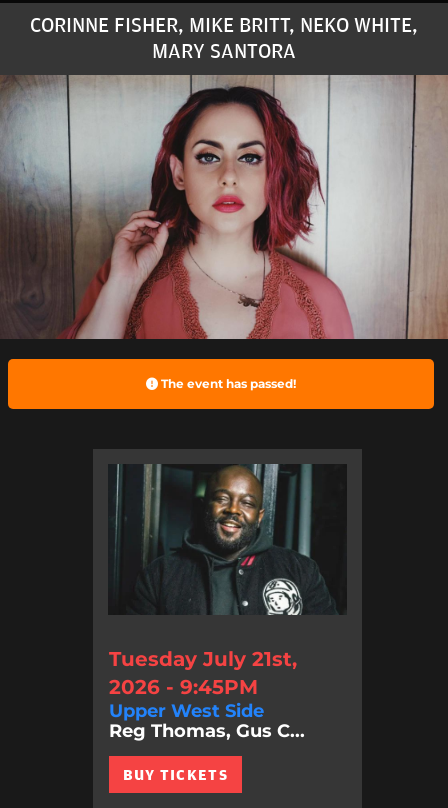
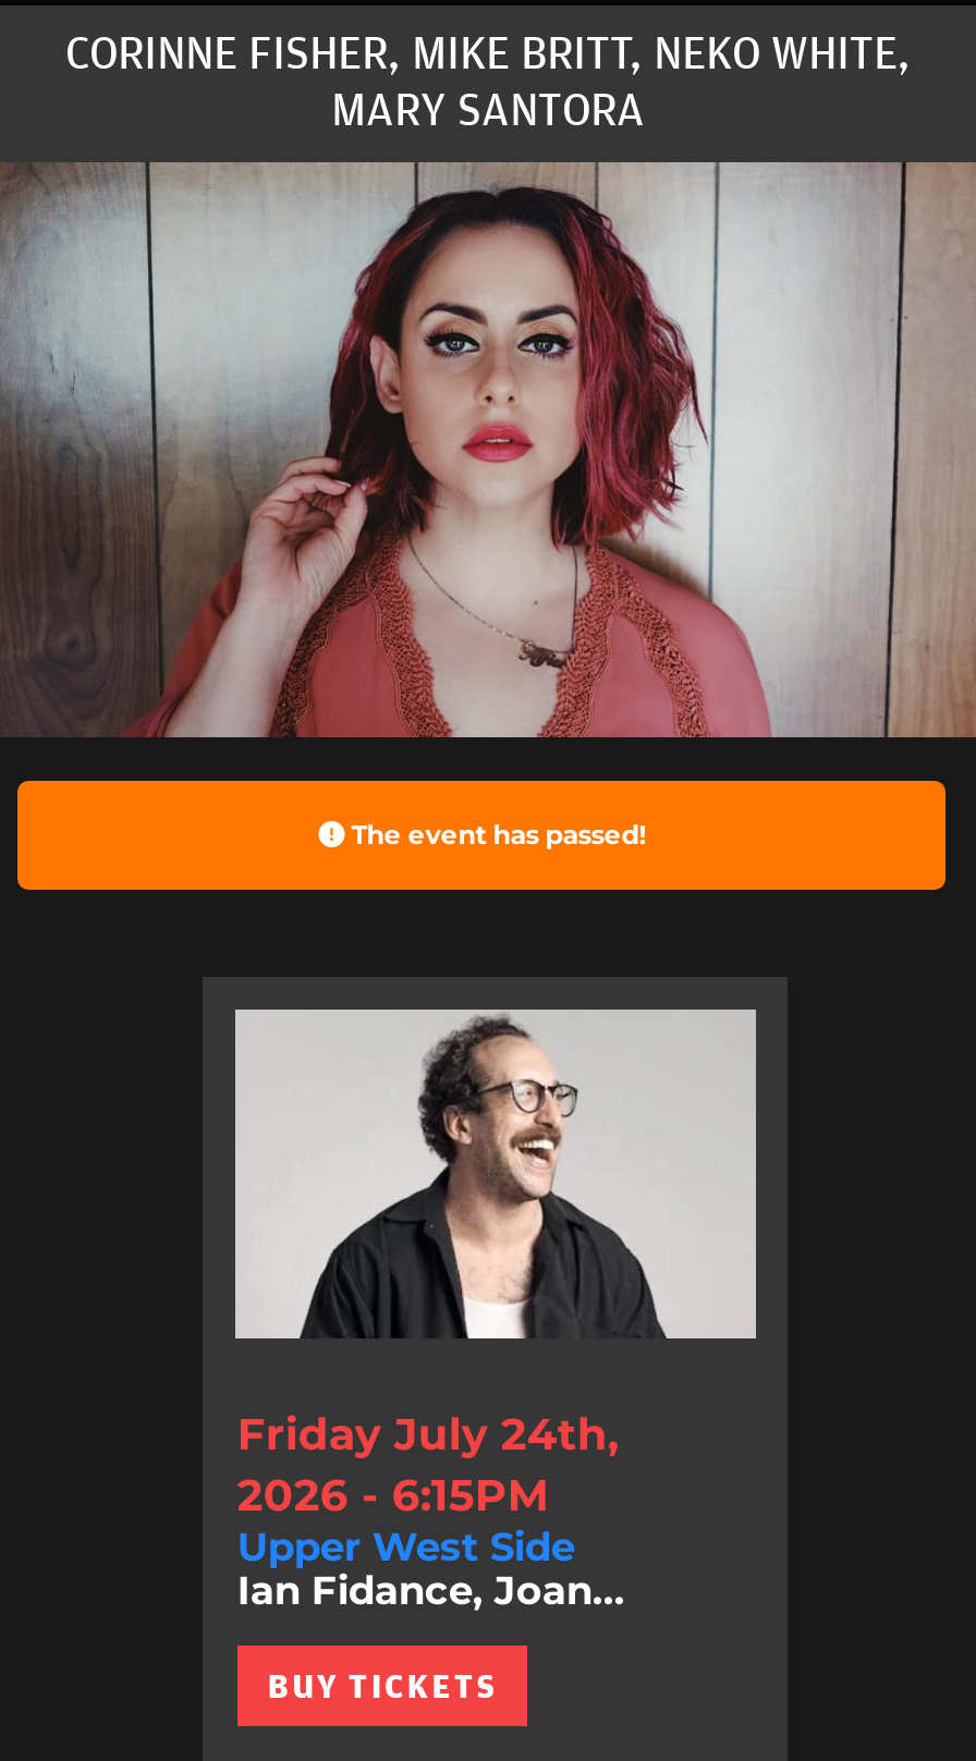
- [image]
- Tuesday July 21st,
- 2026 - 9:45PM
+ [image]
+ Friday July 24th,
+ 2026 - 6:15PM

- Reg Thomas, Gus C...
+ Ian Fidance, Joan...
